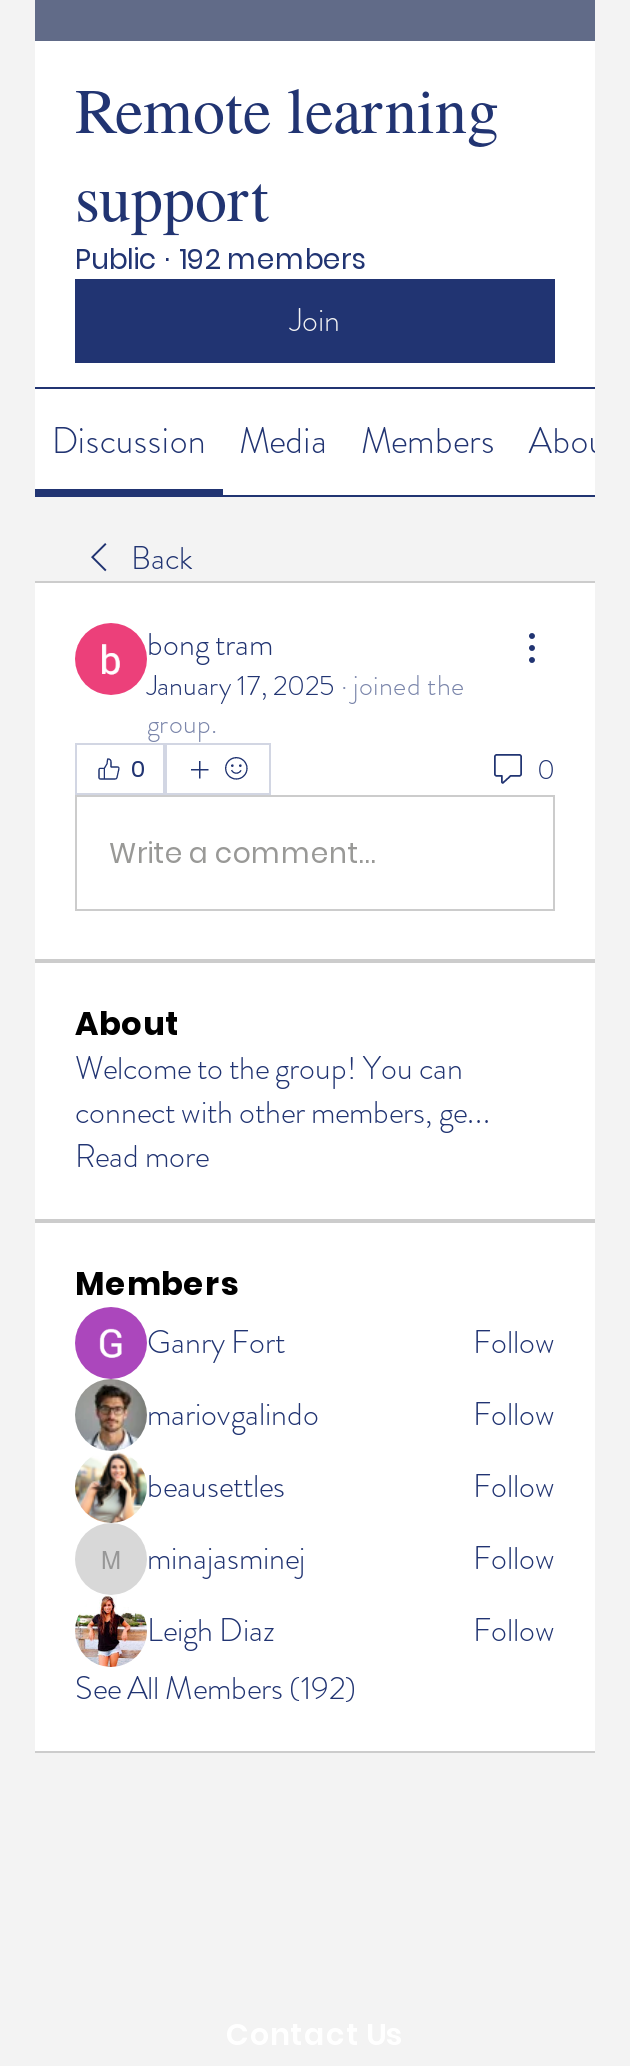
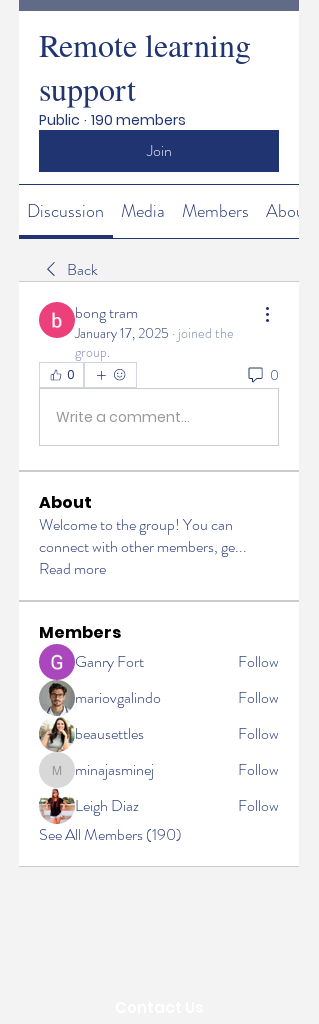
- Public · 192 members
+ Public · 190 members

- See All Members (192)
+ See All Members (190)
